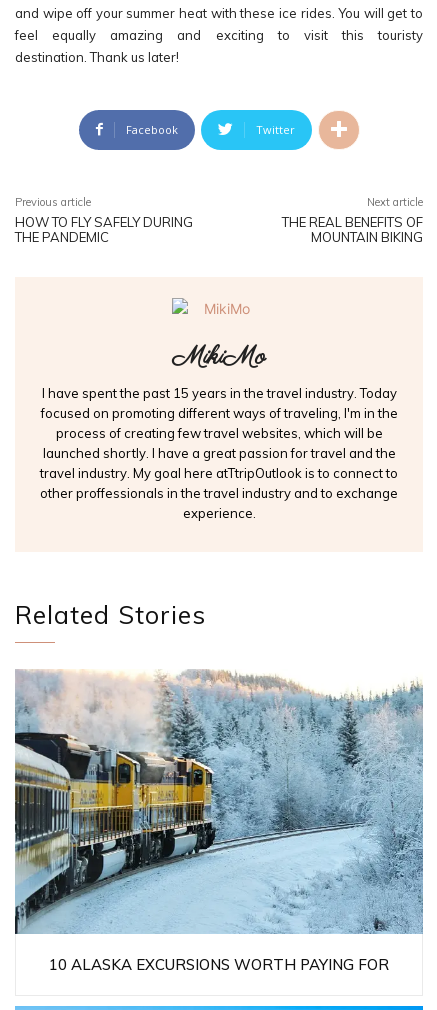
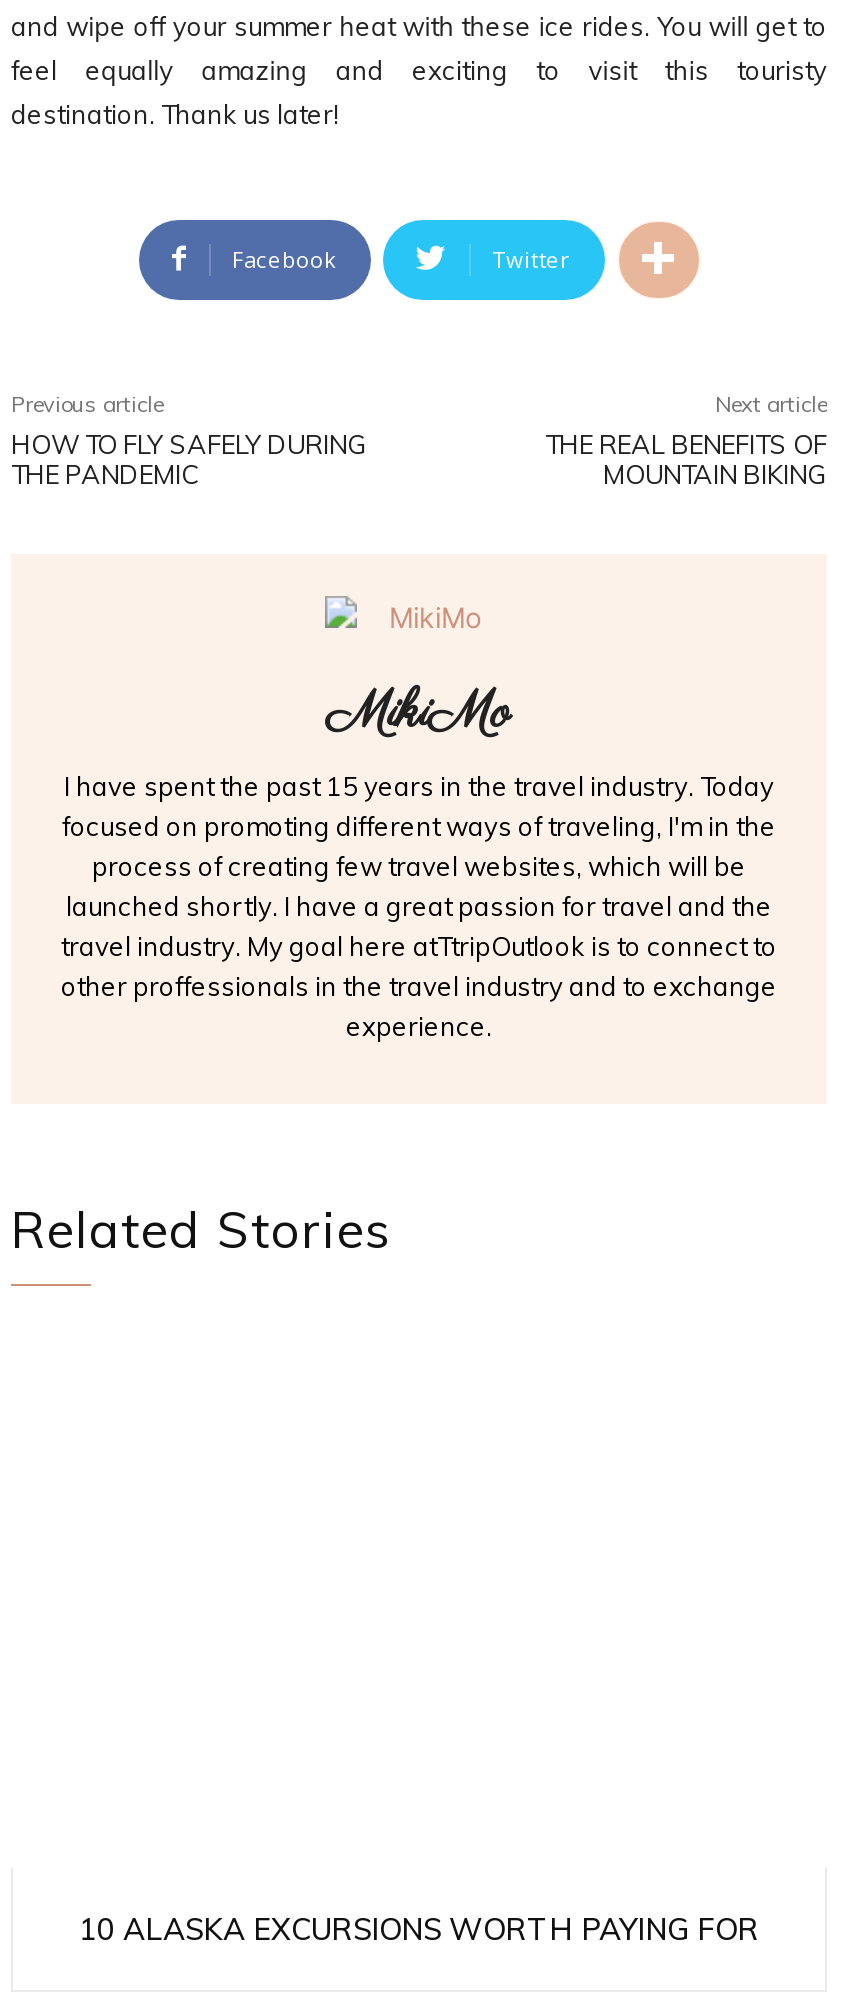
- [image]
